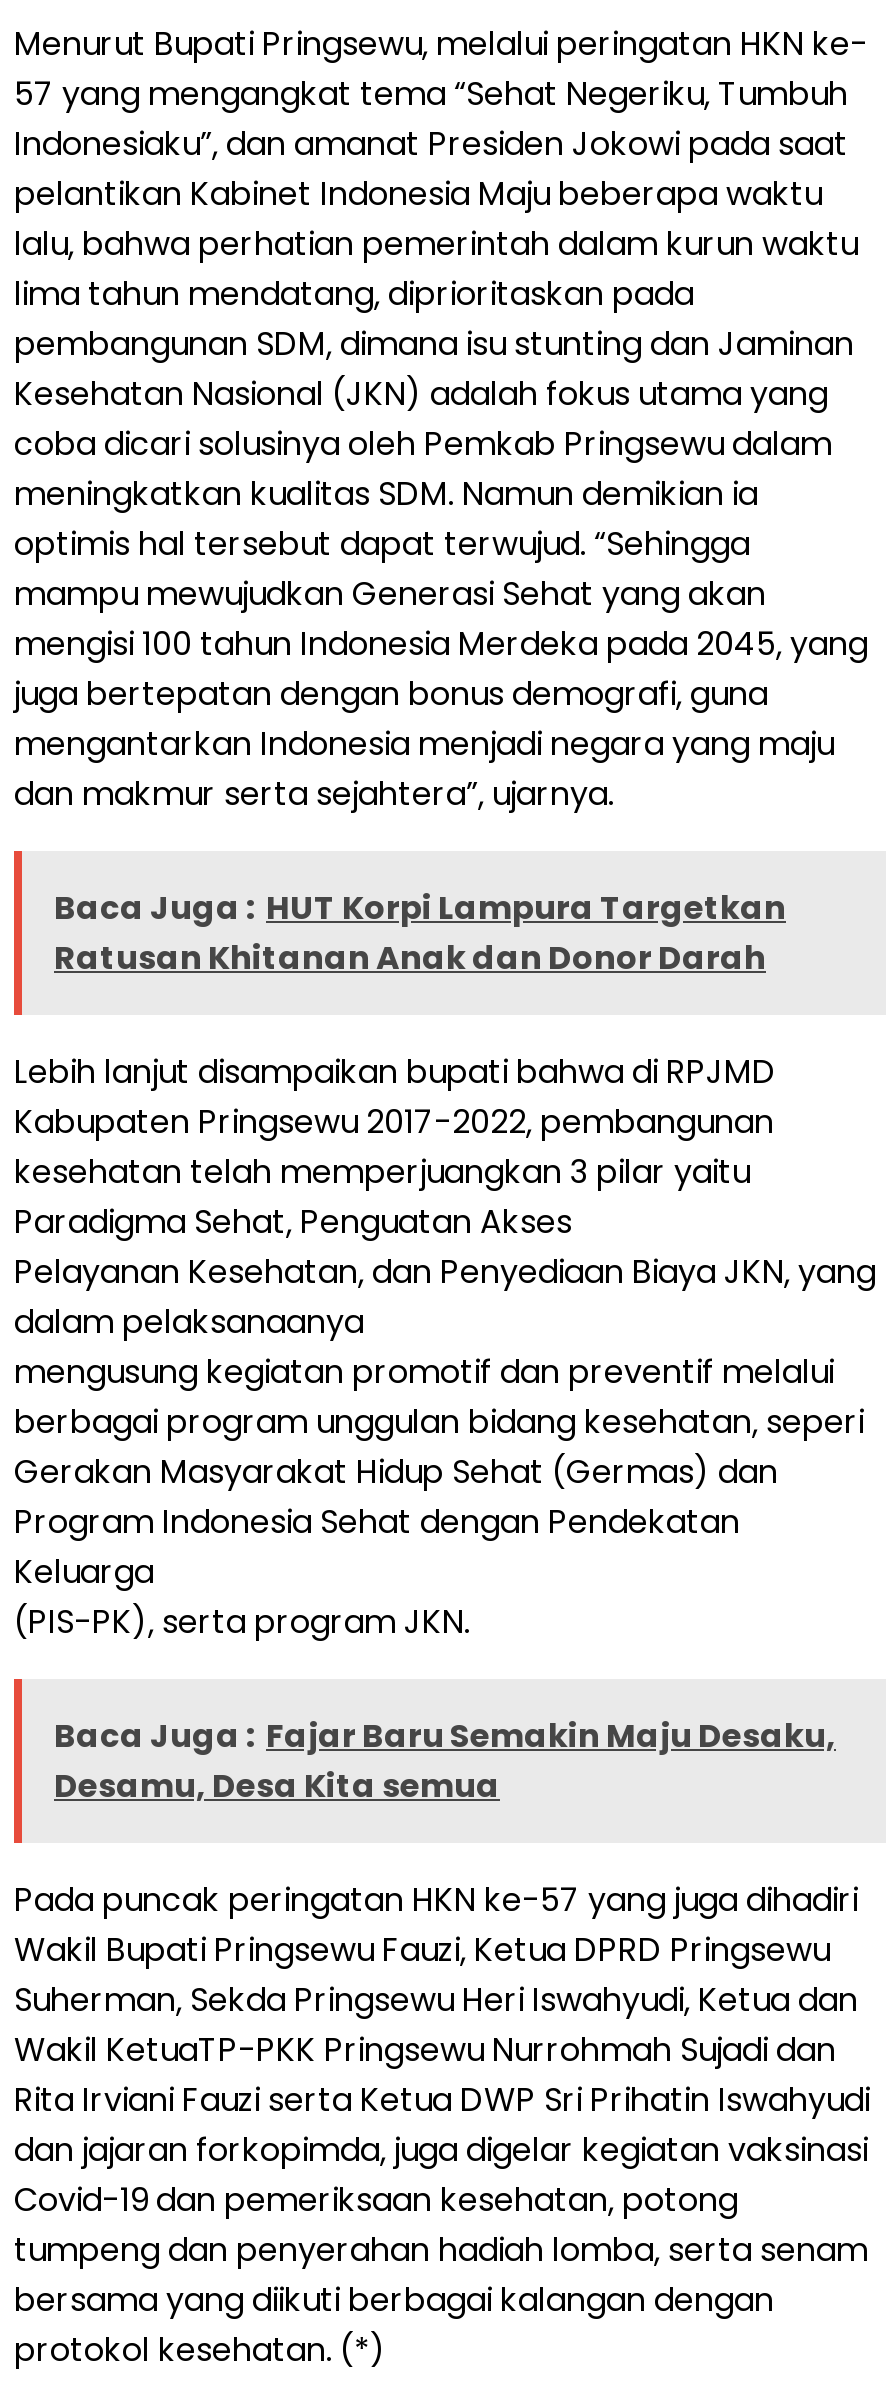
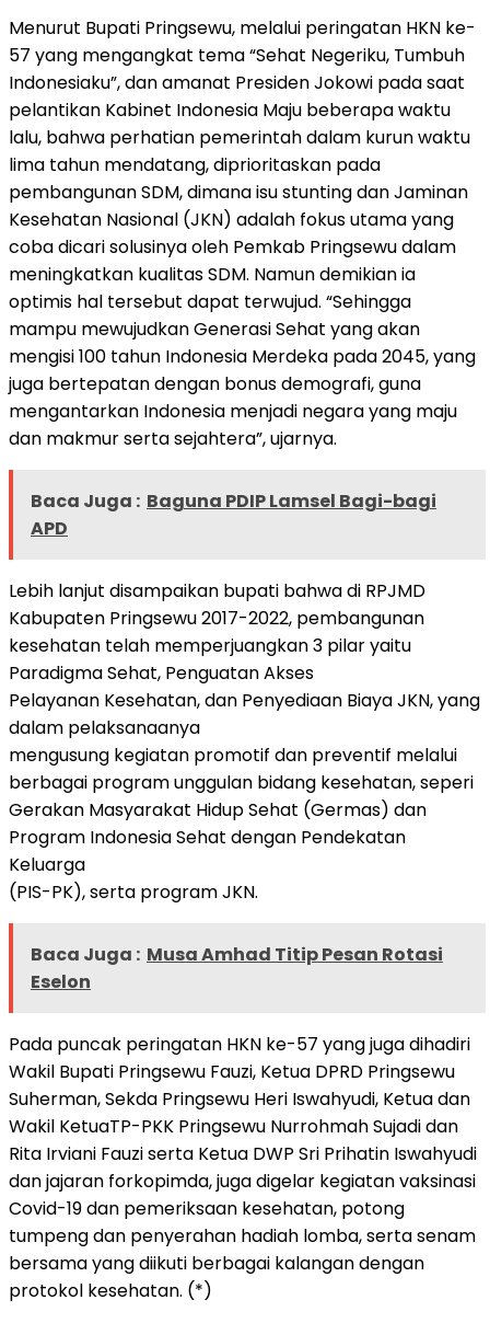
- Baca Juga : HUT Korpi Lampura Targetkan
- Ratusan Khitanan Anak dan Donor Darah
+ Baca Juga : Baguna PDIP Lamsel Bagi-bagi
+ APD

- Baca Juga : Fajar Baru Semakin Maju Desaku,
- Desamu, Desa Kita semua
+ Baca Juga : Musa Amhad Titip Pesan Rotasi
+ Eselon
